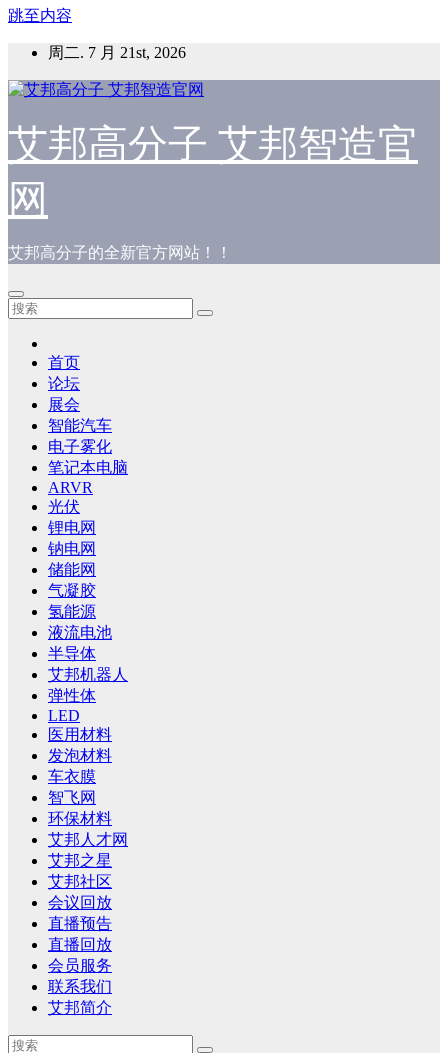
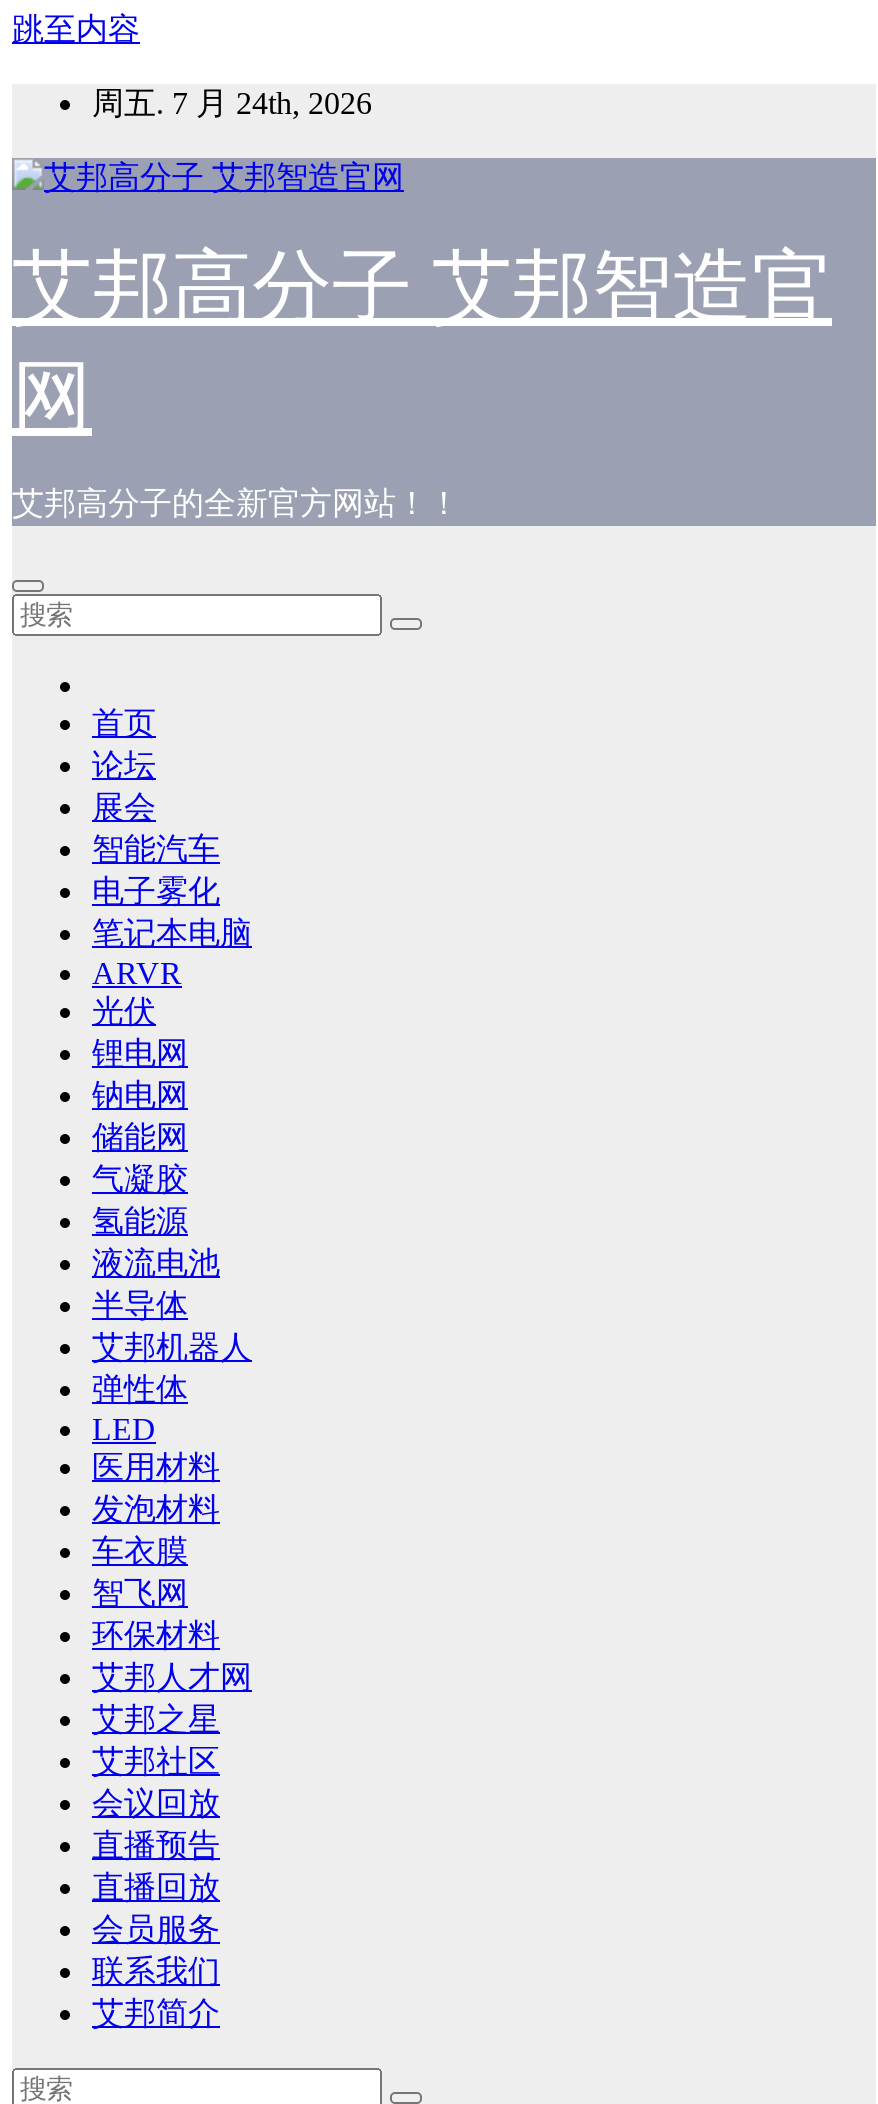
- 周二. 7 月 21st, 2026
+ 周五. 7 月 24th, 2026
